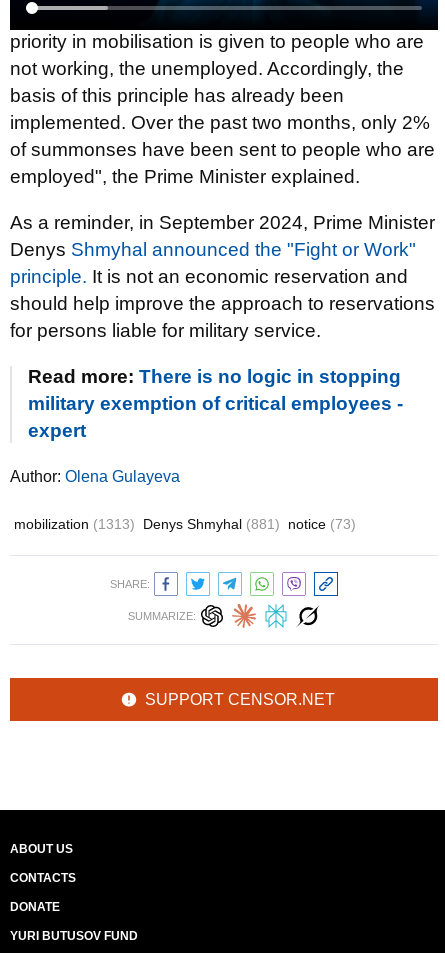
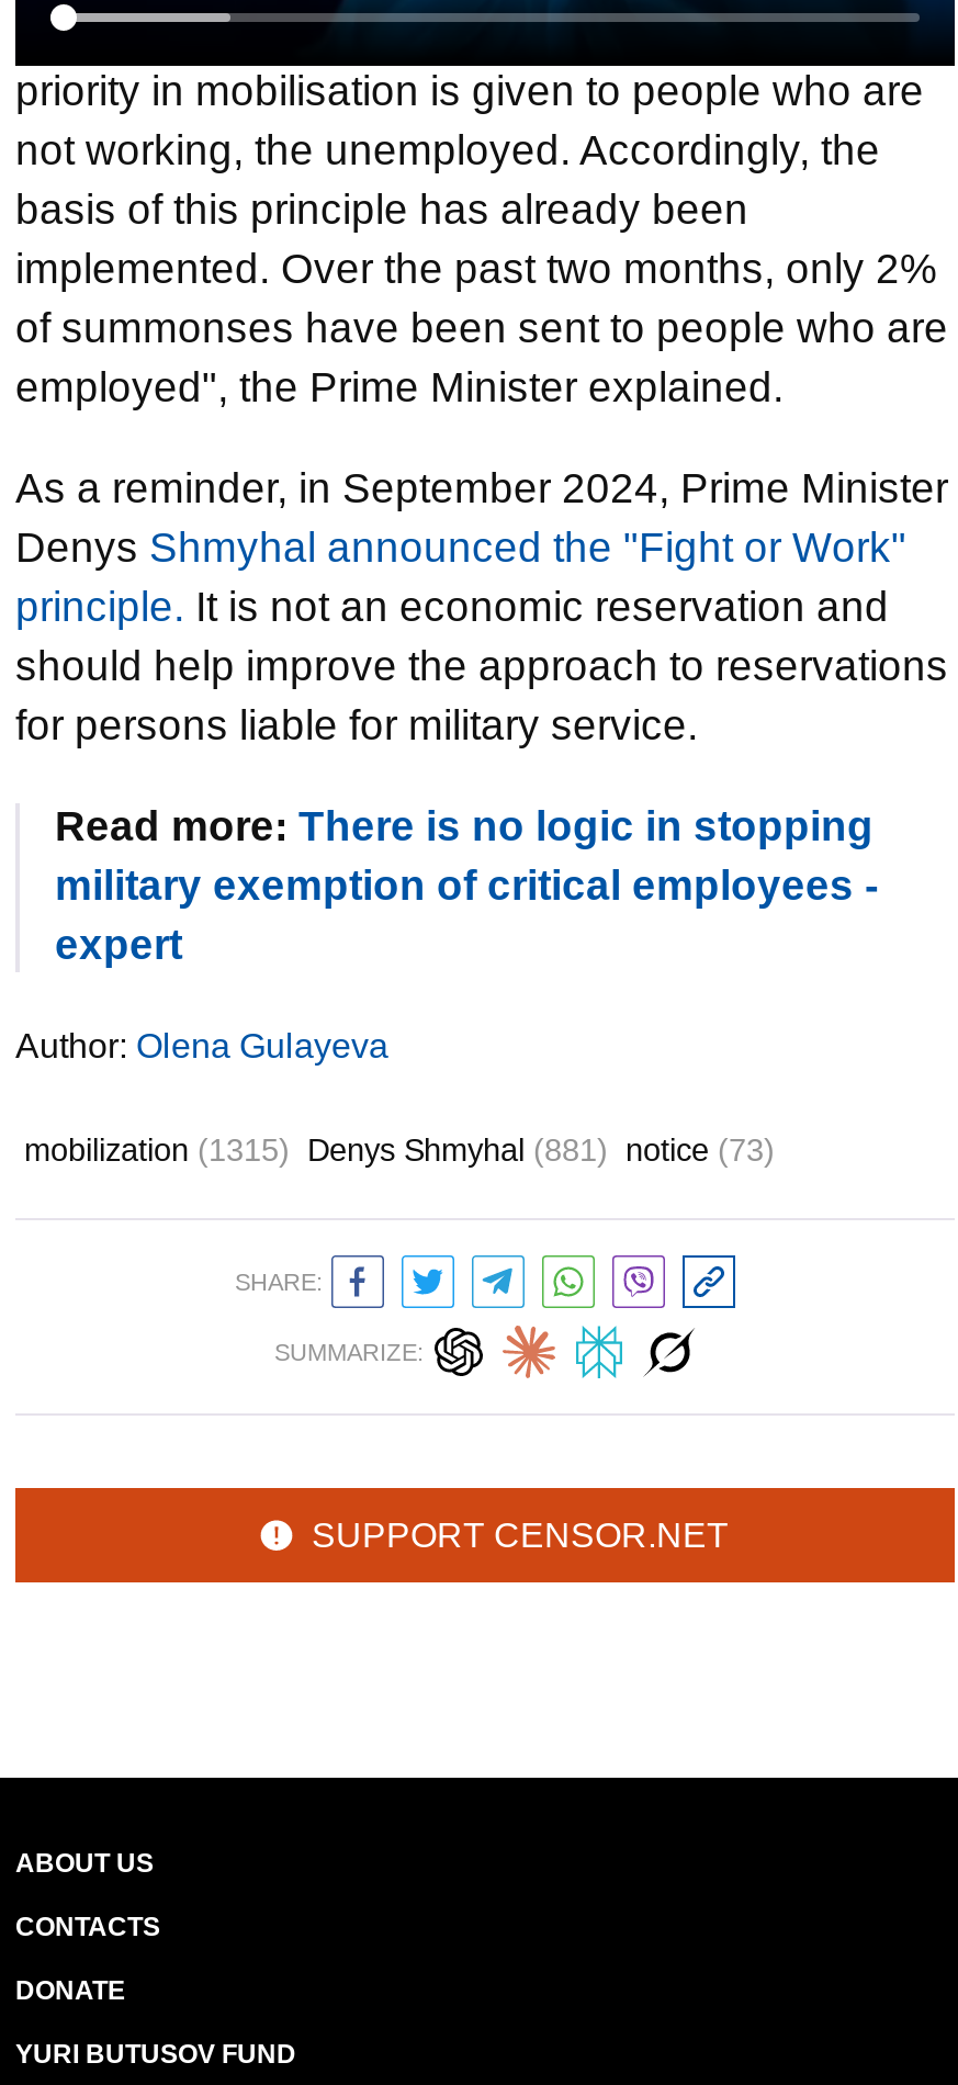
- mobilization (1313) Denys Shmyhal (881) notice (73)
+ mobilization (1315) Denys Shmyhal (881) notice (73)
